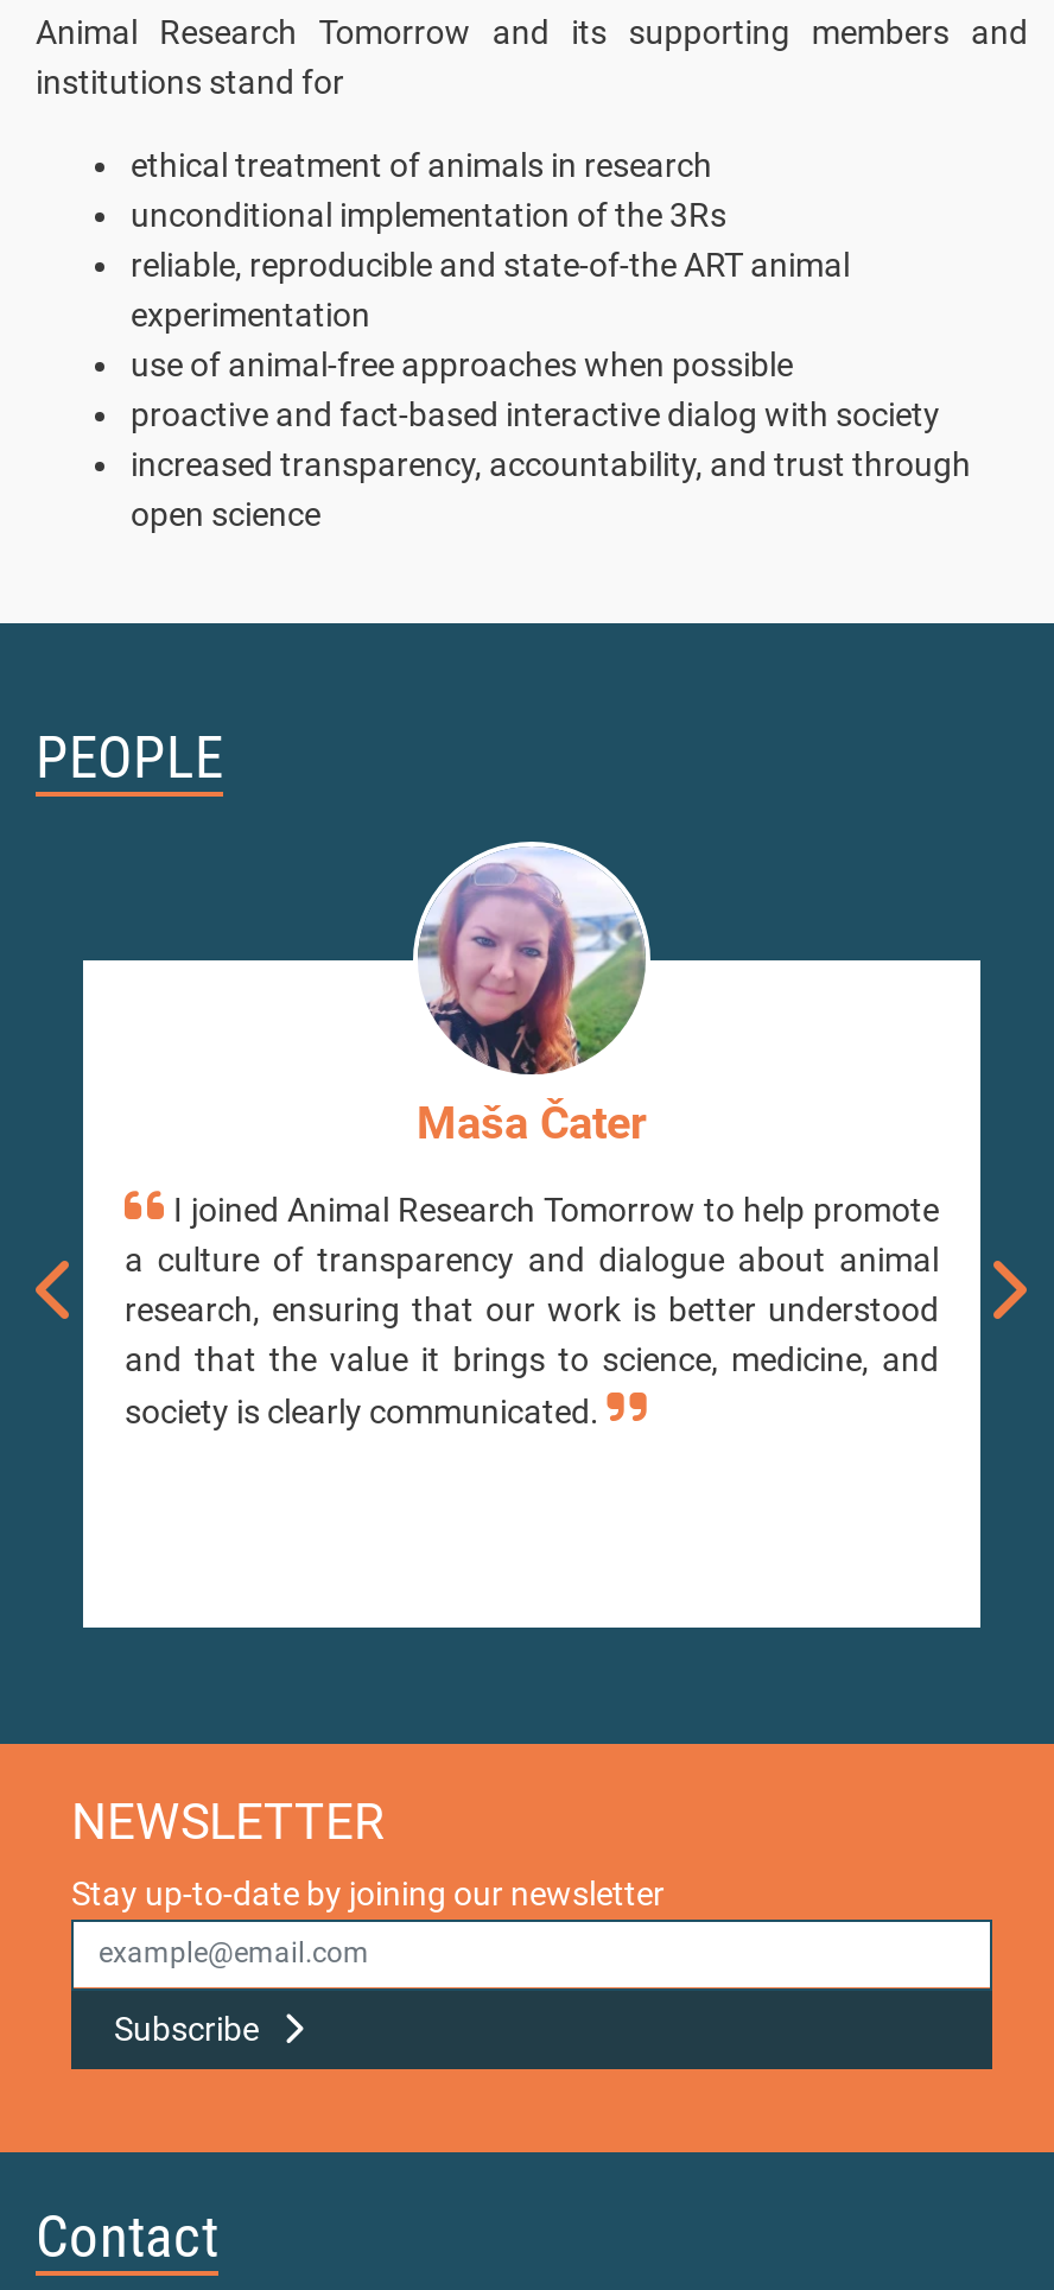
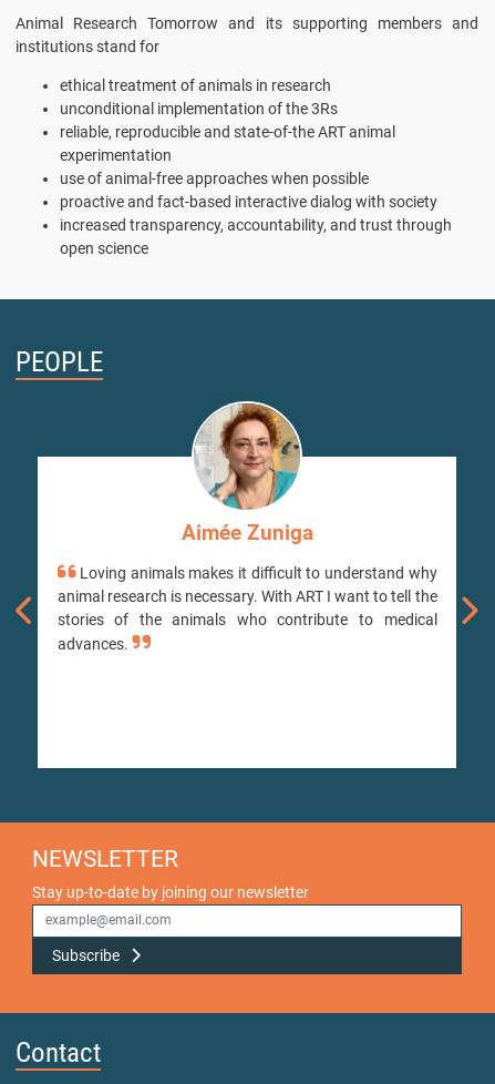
- [image]
- Maša Čater
+ [image]
+ Aimée Zuniga

- I joined Animal Research Tomorrow to help promote
- a culture of transparency and dialogue about animal
- research, ensuring that our work is better understood
- and that the value it brings to science, medicine, and
- society is clearly communicated.
+ Loving animals makes it difficult to understand why
+ animal research is necessary. With ART I want to tell the
+ stories of the animals who contribute to medical
+ advances.
